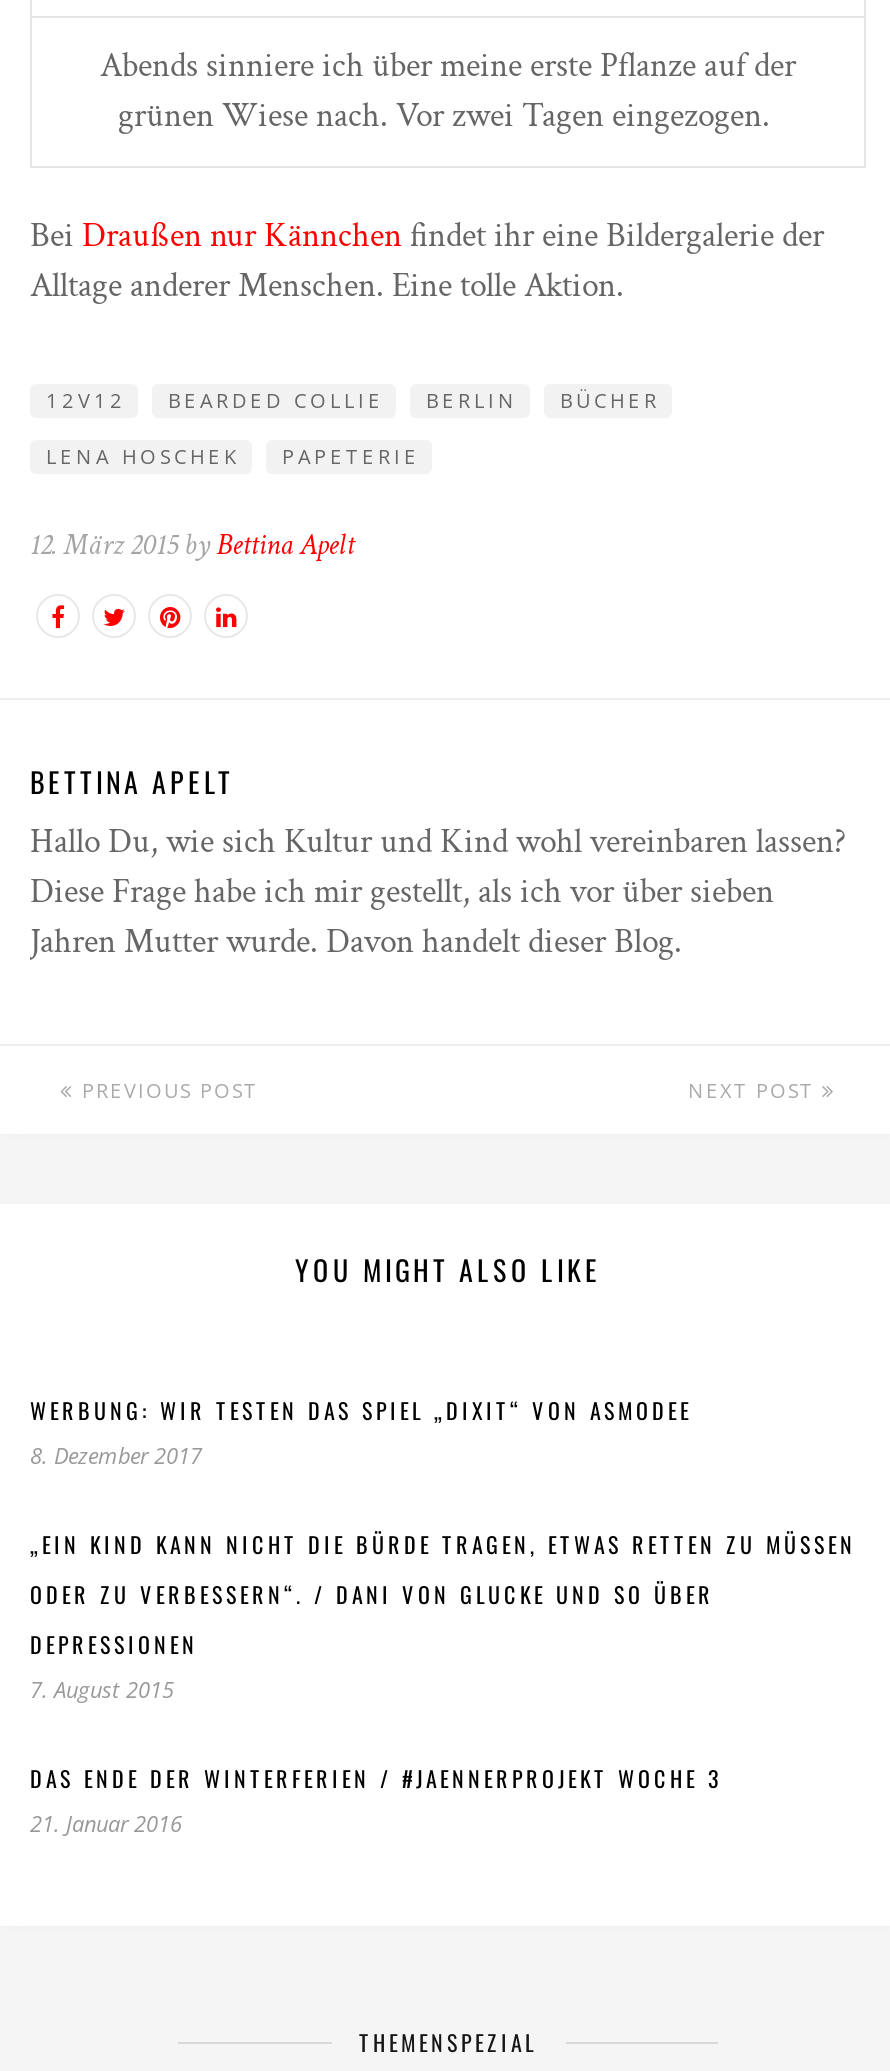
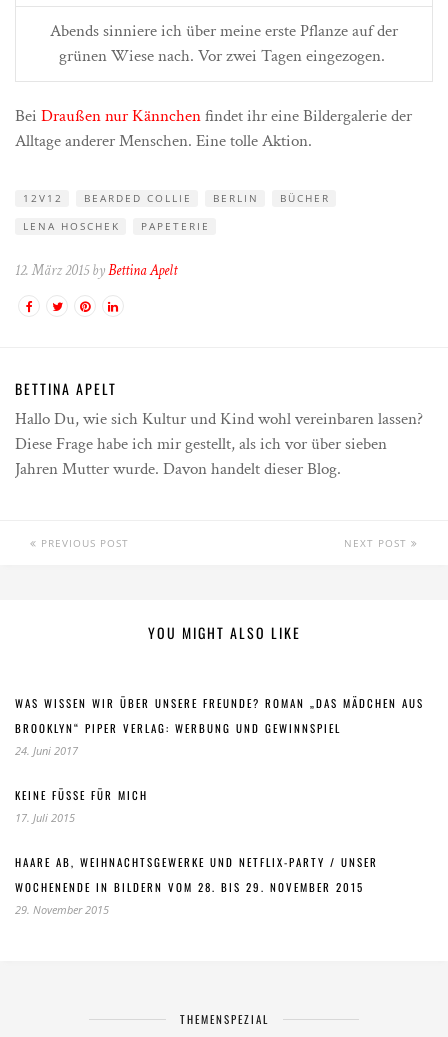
- WERBUNG: WIR TESTEN DAS SPIEL „DIXIT“ VON ASMODEE
- 8. Dezember 2017
+ WAS WISSEN WIR ÜBER UNSERE FREUNDE? ROMAN „DAS MÄDCHEN AUS

- „EIN KIND KANN NICHT DIE BÜRDE TRAGEN, ETWAS RETTEN ZU MÜSSEN
+ BROOKLYN“ PIPER VERLAG: WERBUNG UND GEWINNSPIEL
+ 24. Juni 2017

- ODER ZU VERBESSERN“. / DANI VON GLUCKE UND SO ÜBER
+ KEINE FÜSSE FÜR MICH
+ 17. Juli 2015

- DEPRESSIONEN
- 7. August 2015
+ HAARE AB, WEIHNACHTSGEWERKE UND NETFLIX-PARTY / UNSER

- DAS ENDE DER WINTERFERIEN / #JAENNERPROJEKT WOCHE 3
- 21. Januar 2016
+ WOCHENENDE IN BILDERN VOM 28. BIS 29. NOVEMBER 2015
+ 29. November 2015
